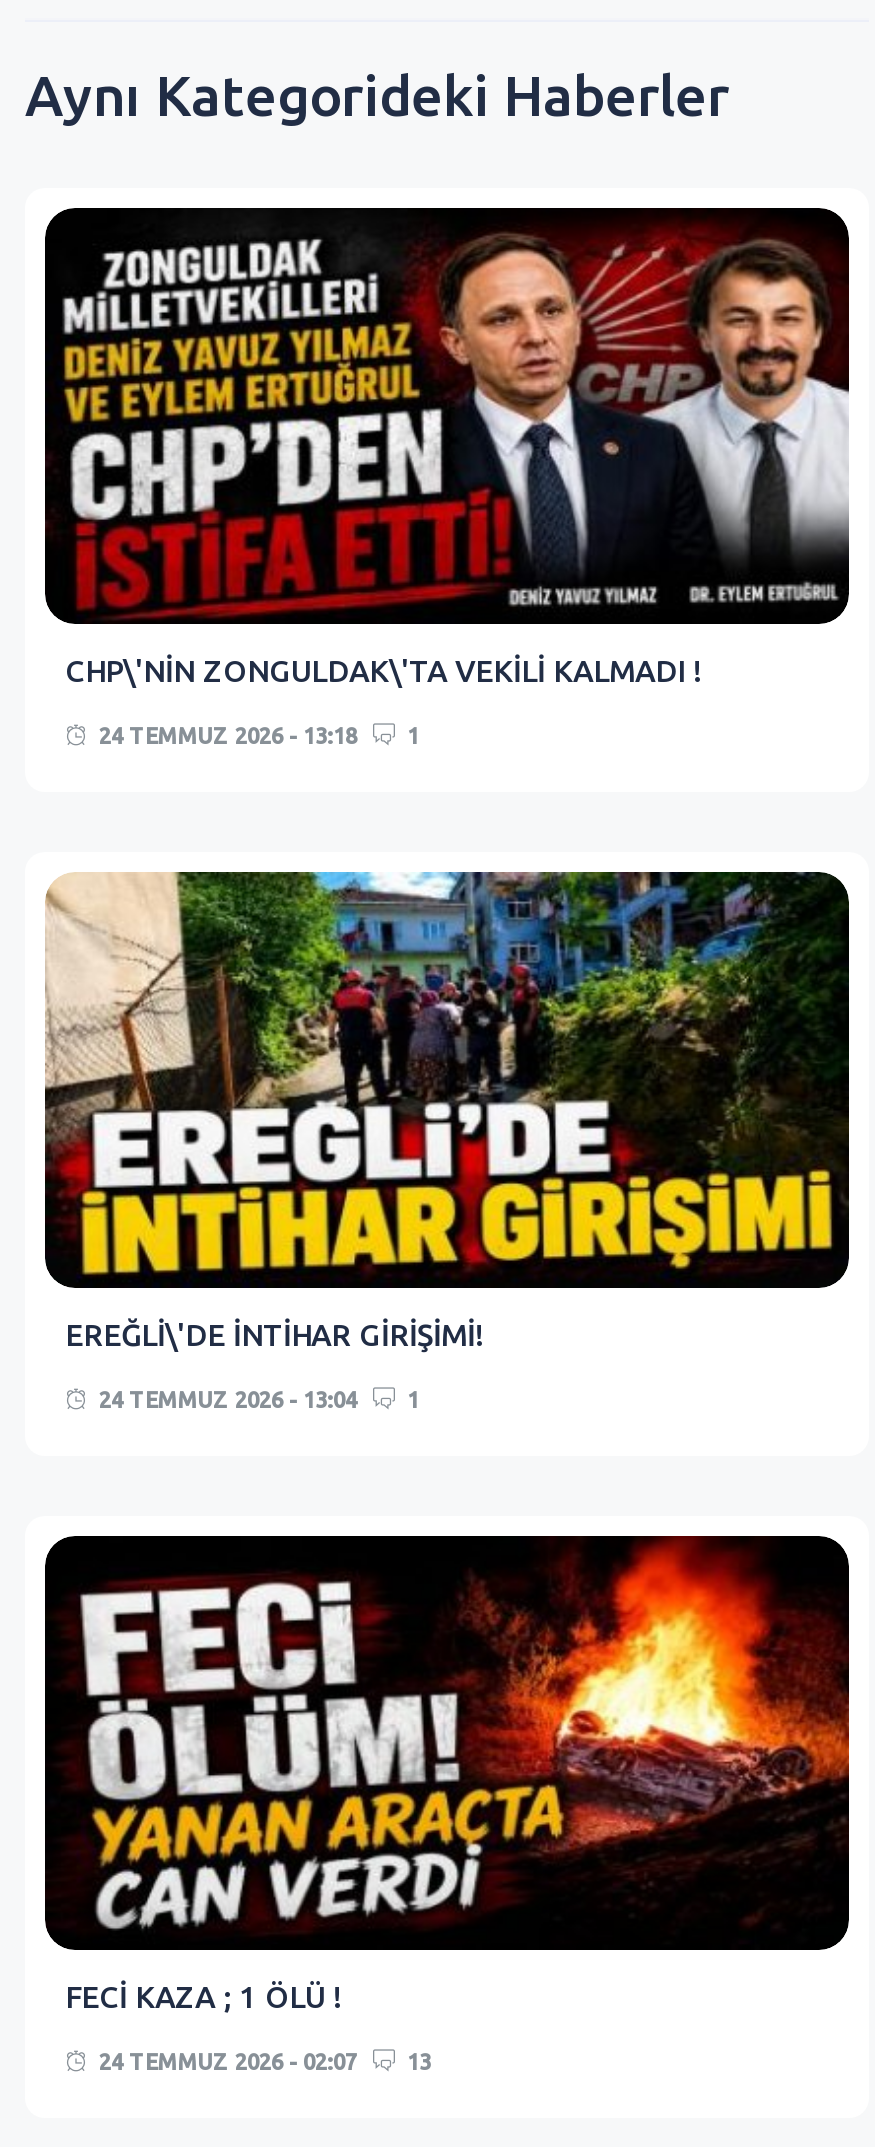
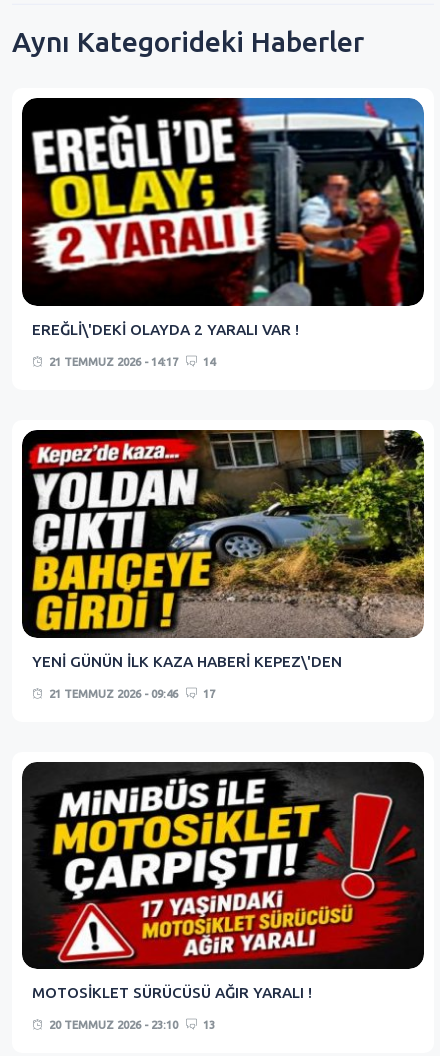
- [image]
- CHP\'NİN ZONGULDAK\'TA VEKİLİ KALMADI !
+ [image]
+ EREĞLİ\'DEKİ OLAYDA 2 YARALI VAR !

- 24 TEMMUZ 2026 - 13:18
- 1
+ 21 TEMMUZ 2026 - 14:17
+ 14

- [image]
- EREĞLİ\'DE İNTİHAR GİRİŞİMİ!
+ [image]
+ YENİ GÜNÜN İLK KAZA HABERİ KEPEZ\'DEN

- 24 TEMMUZ 2026 - 13:04
- 1
+ 21 TEMMUZ 2026 - 09:46
+ 17

- [image]
- FECİ KAZA ; 1 ÖLÜ !
+ [image]
+ MOTOSİKLET SÜRÜCÜSÜ AĞIR YARALI !

- 24 TEMMUZ 2026 - 02:07 13
+ 20 TEMMUZ 2026 - 23:10 13
